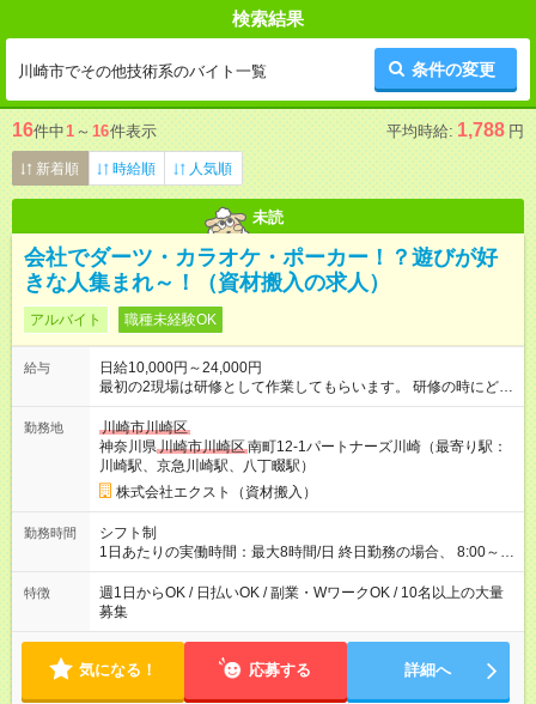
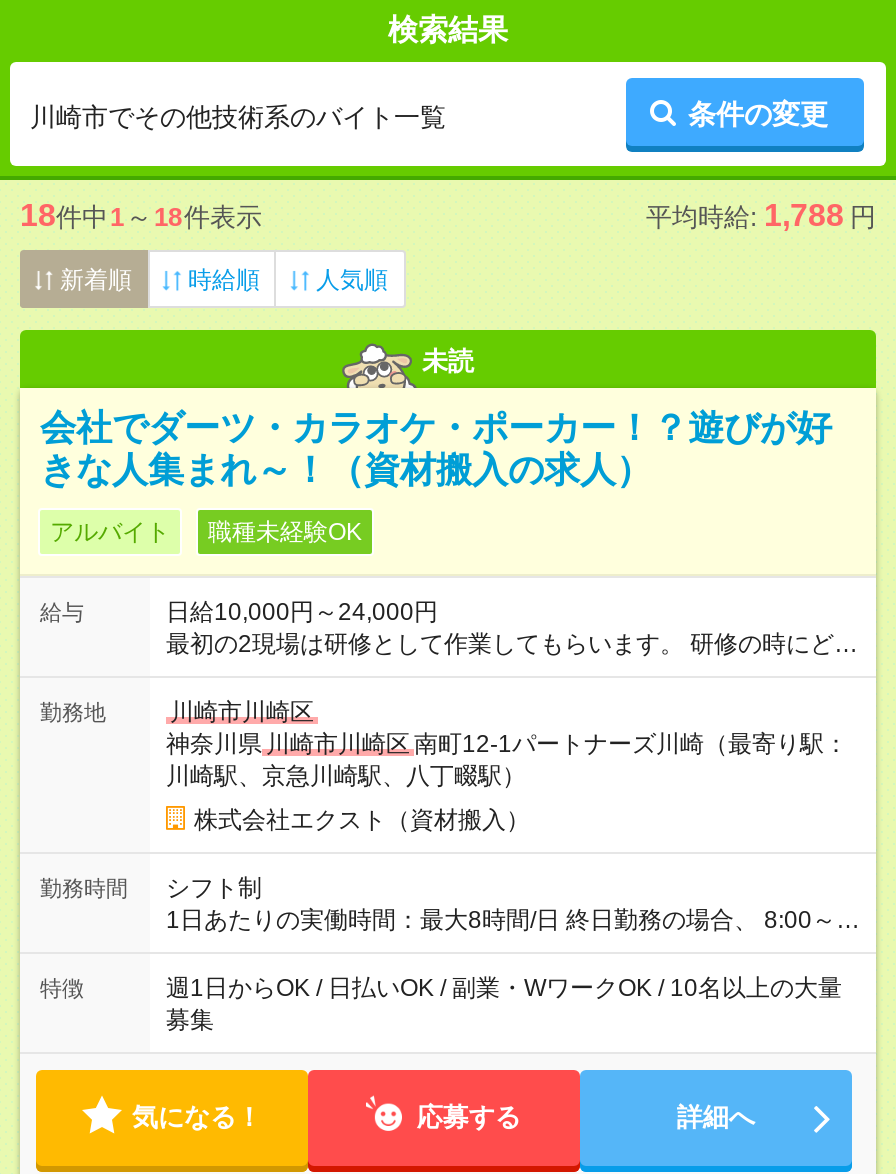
- 16件中1～16件表示
+ 18件中1～18件表示
